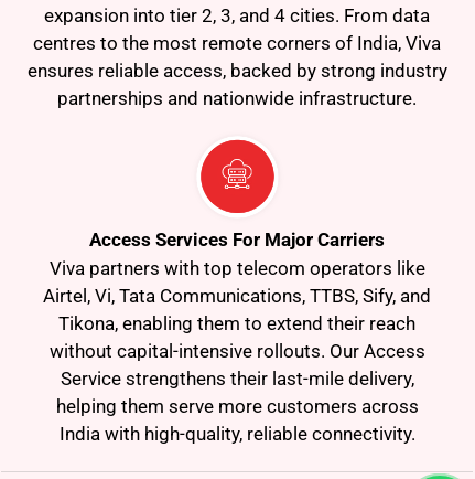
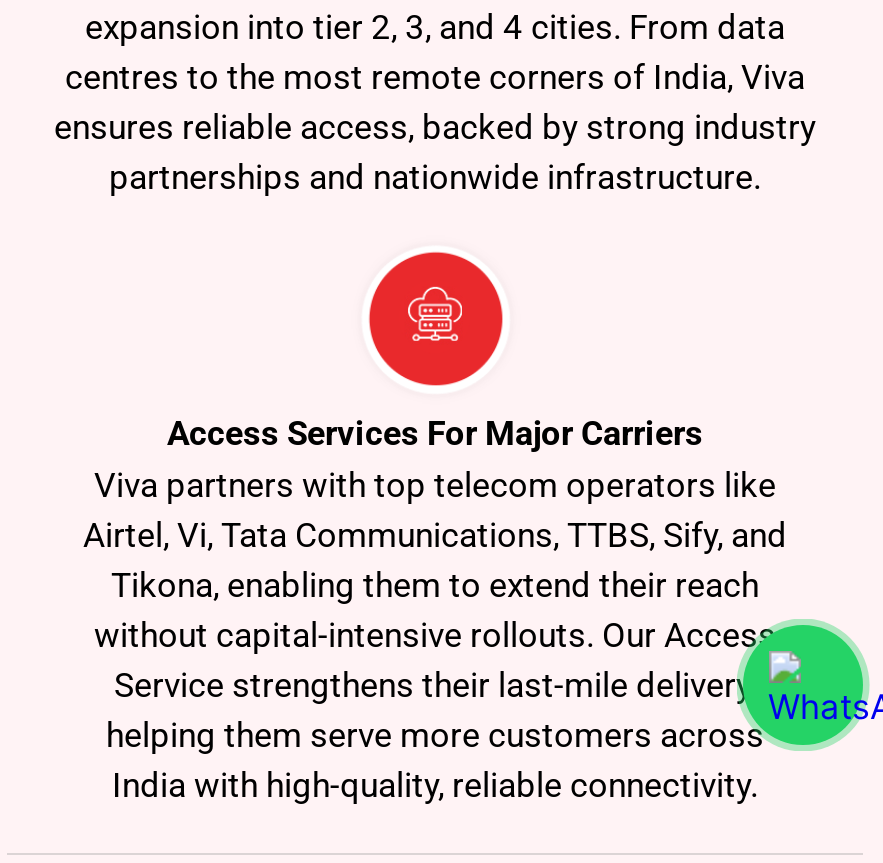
+ [image]
